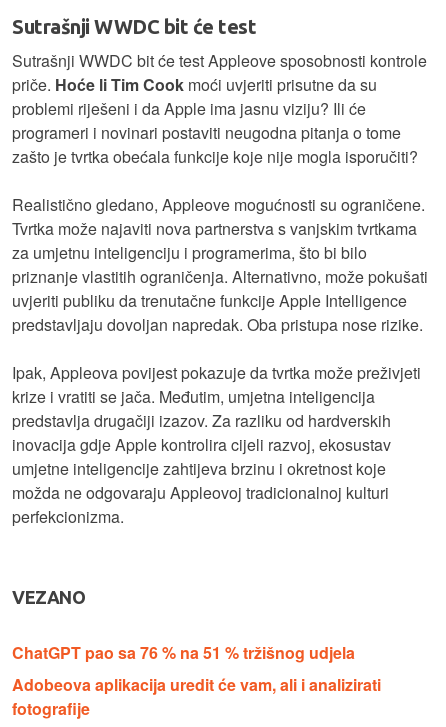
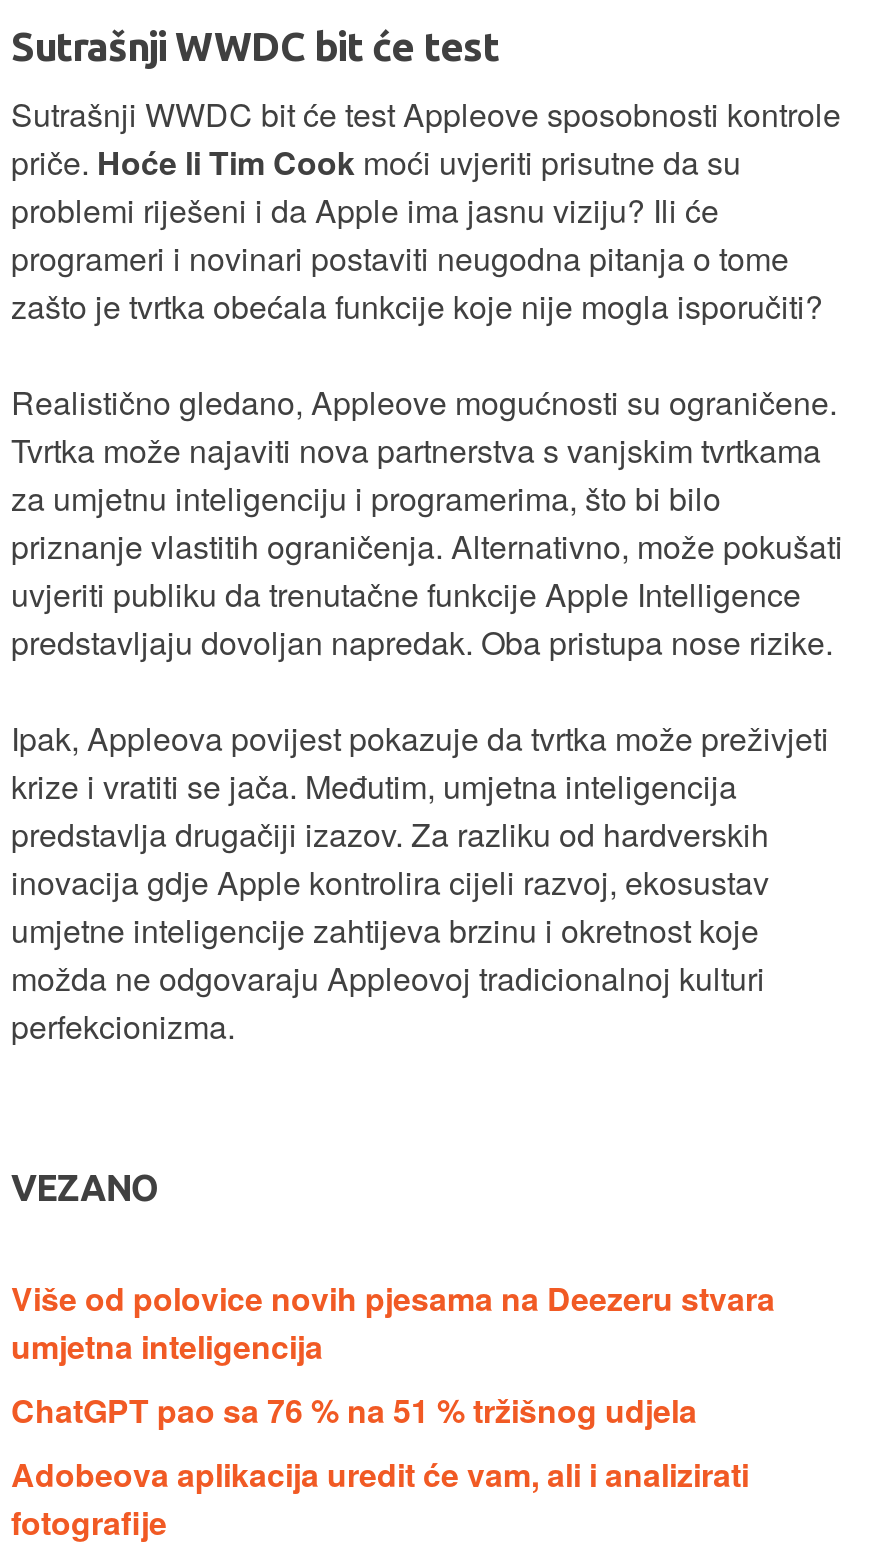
+ Više od polovice novih pjesama na Deezeru stvara
+ umjetna inteligencija
